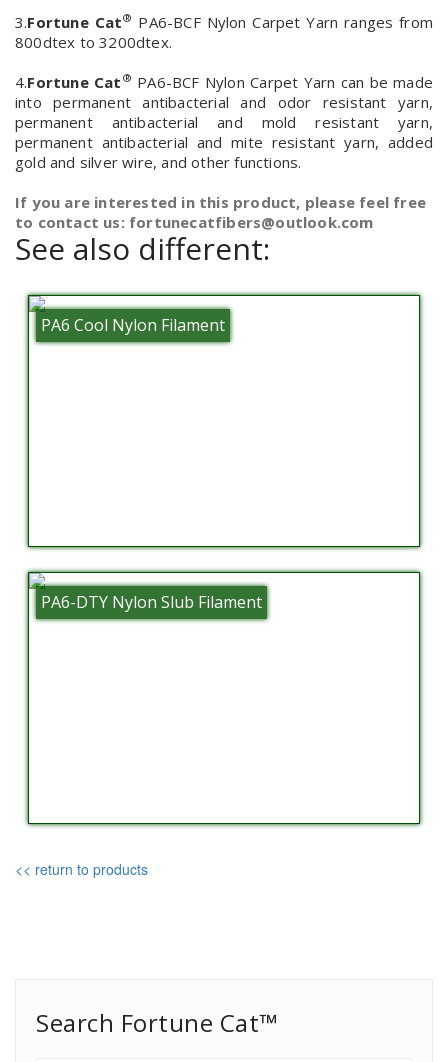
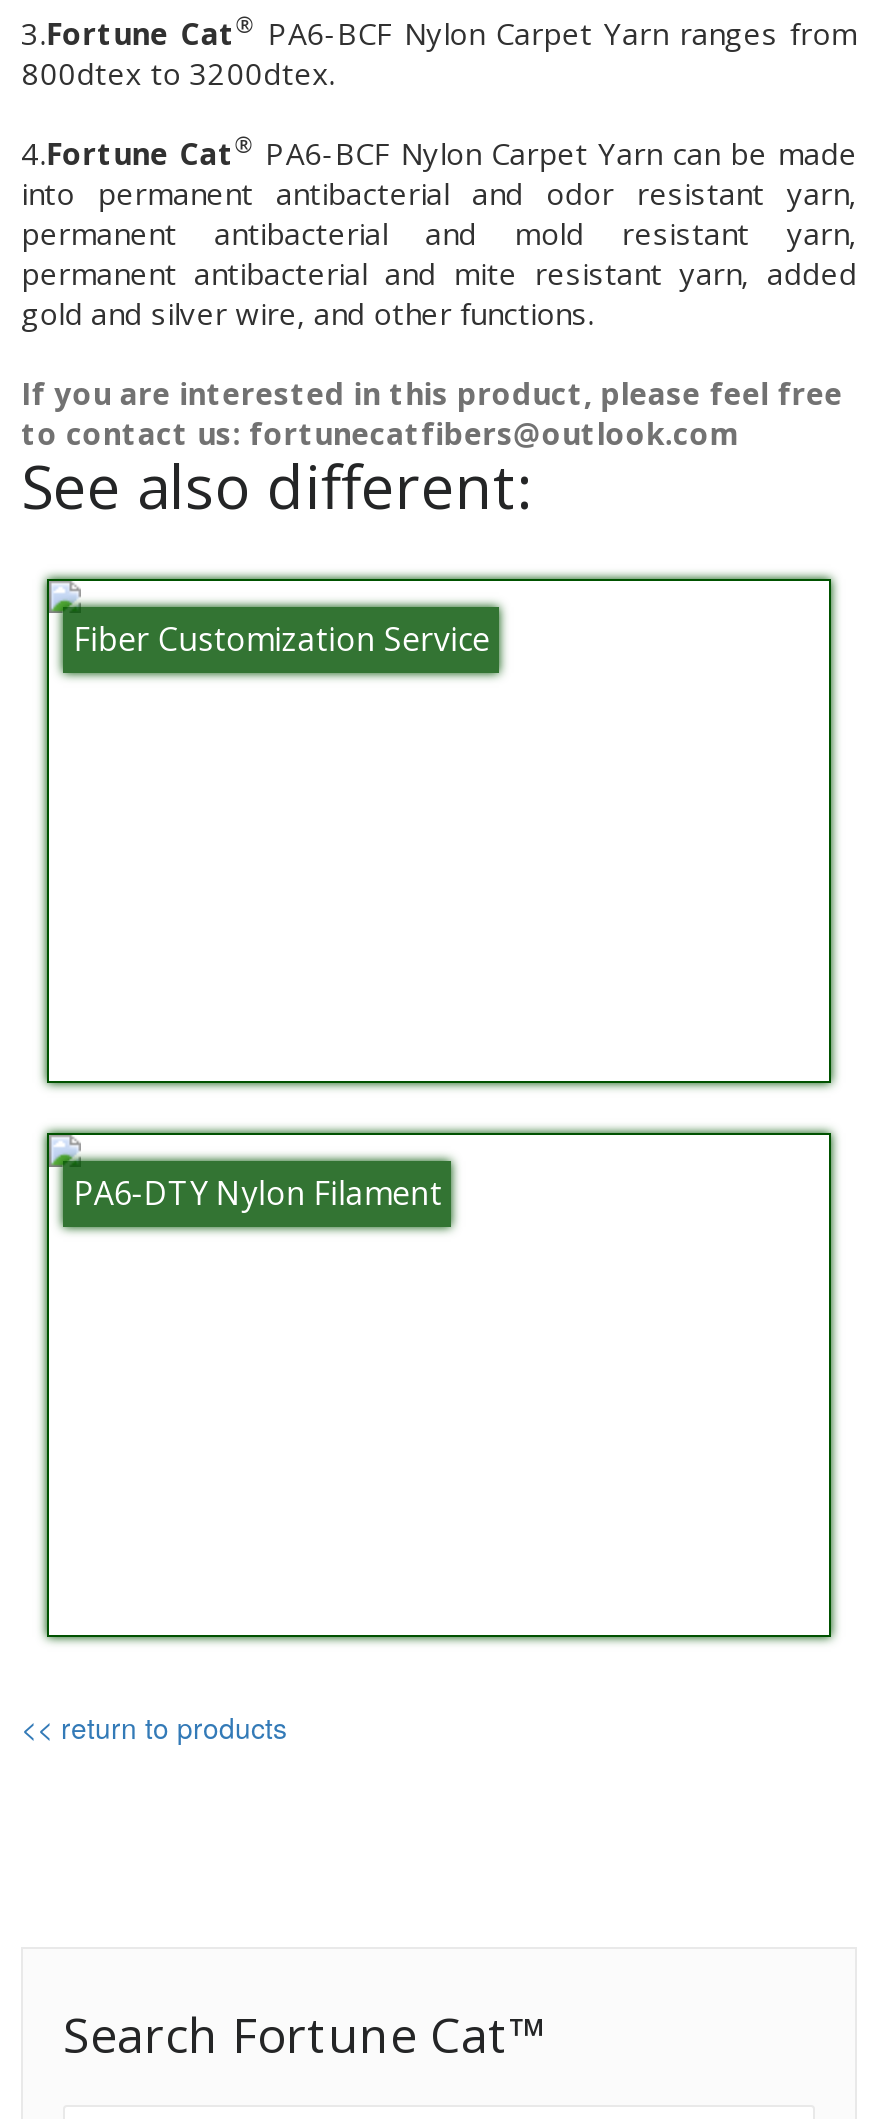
- PA6 Cool Nylon Filament
+ Fiber Customization Service

- PA6-DTY Nylon Slub Filament
+ PA6-DTY Nylon Filament
